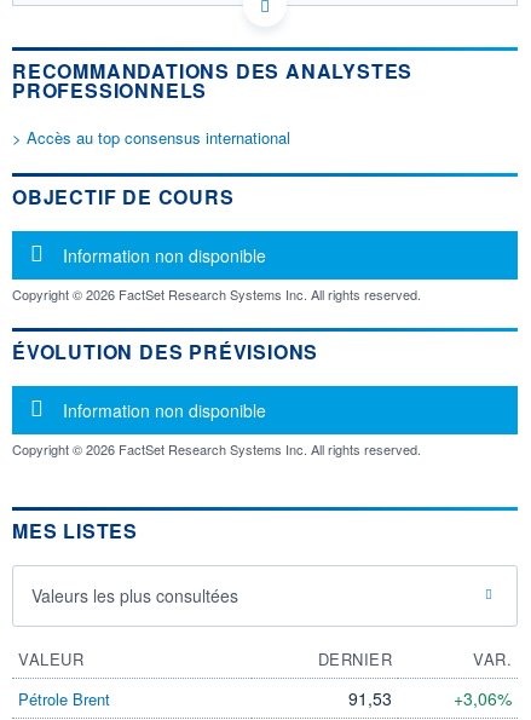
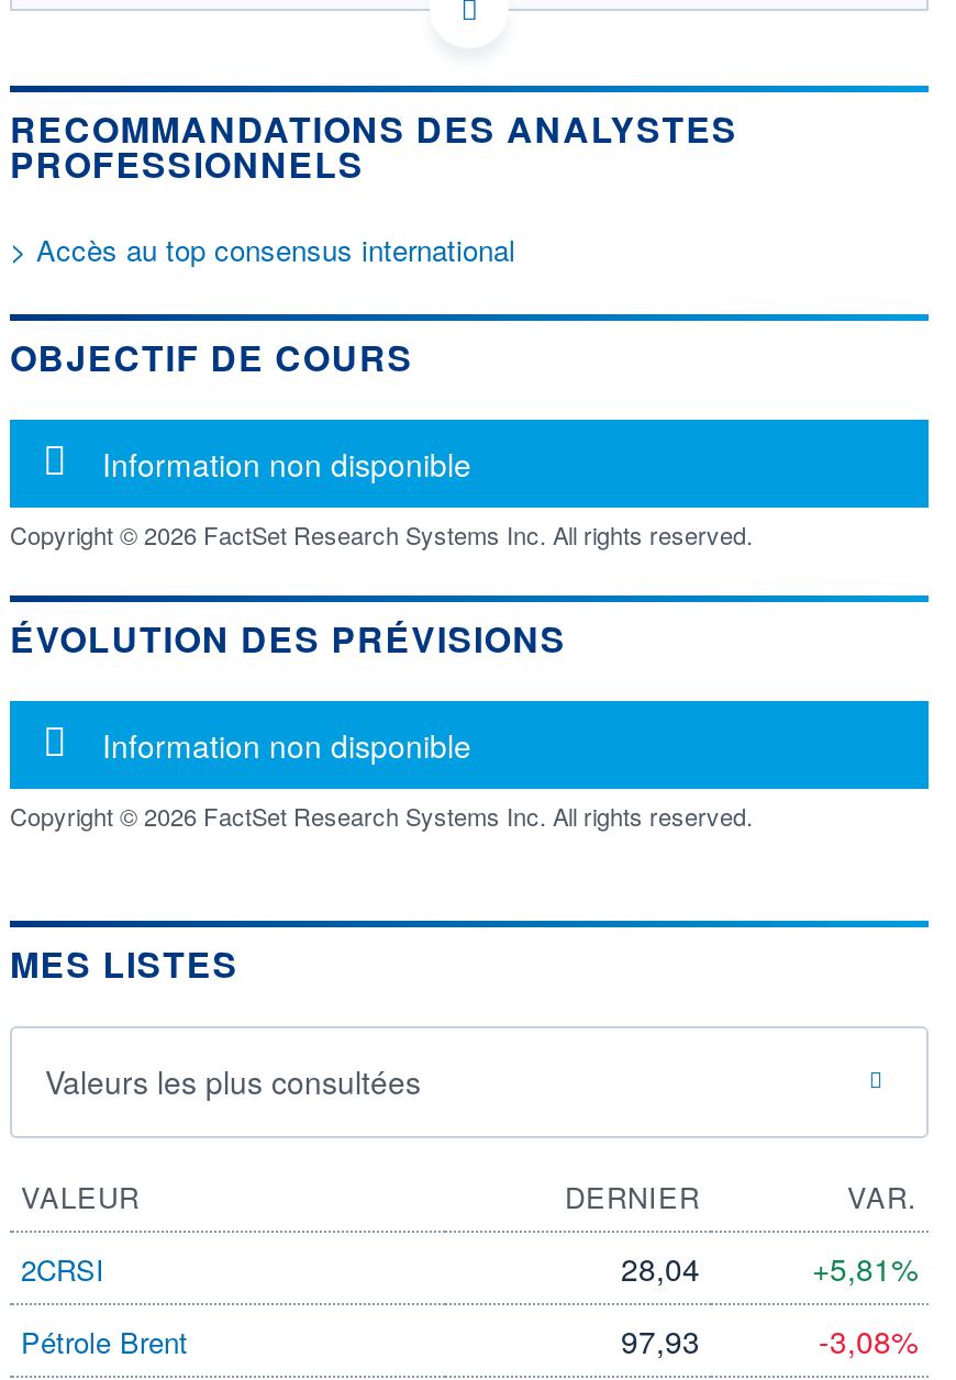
+ 2CRSI
+ 28,04
+ +5,81%

- 91,53
+ 97,93

- +3,06%
+ -3,08%
